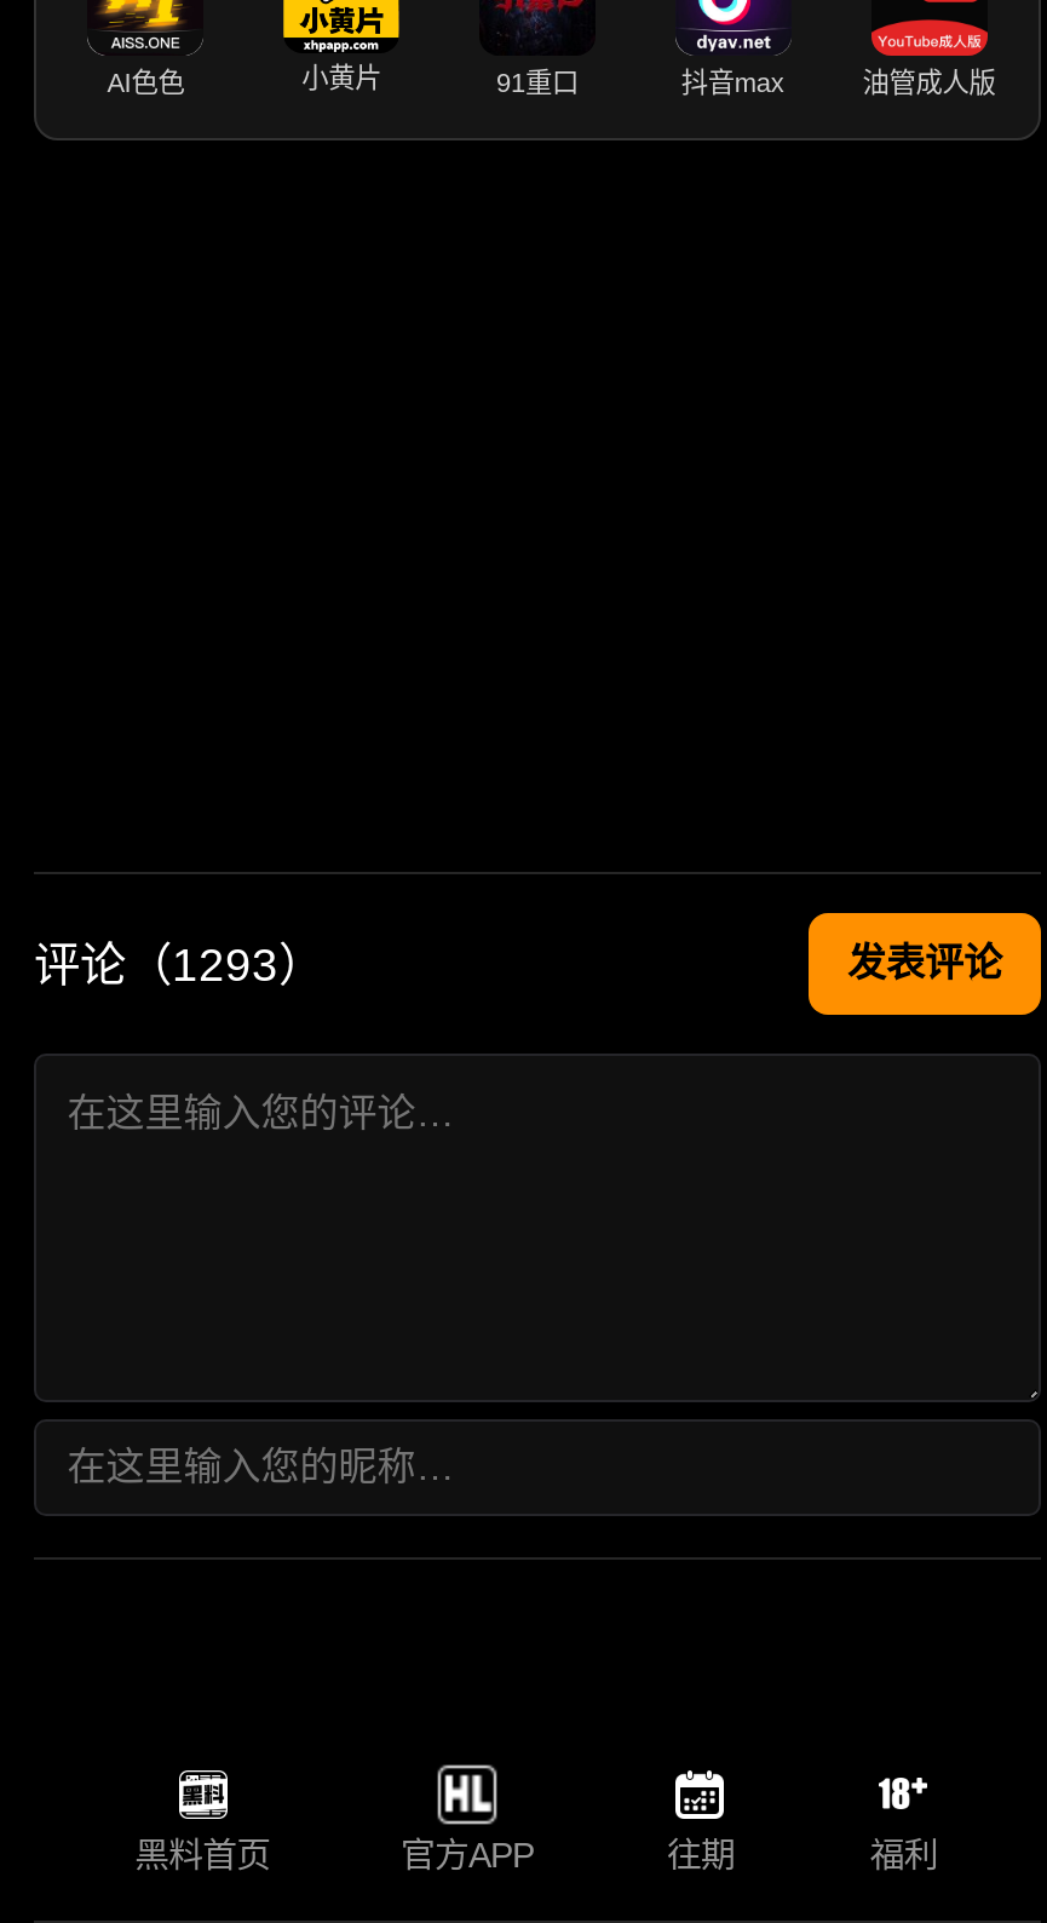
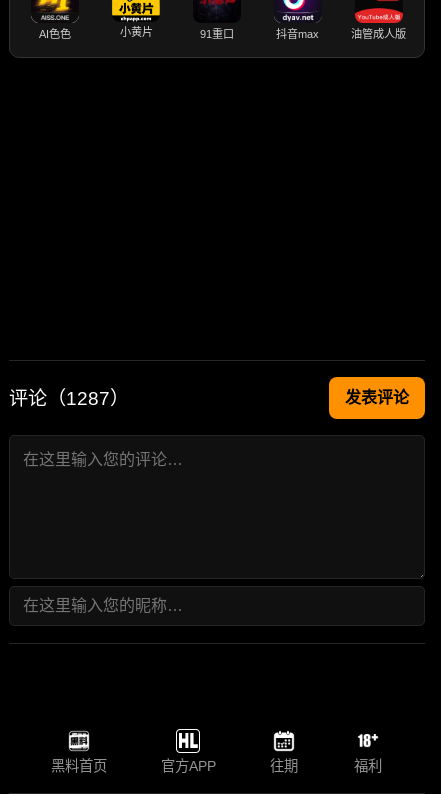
- 评论（1293）
+ 评论（1287）
